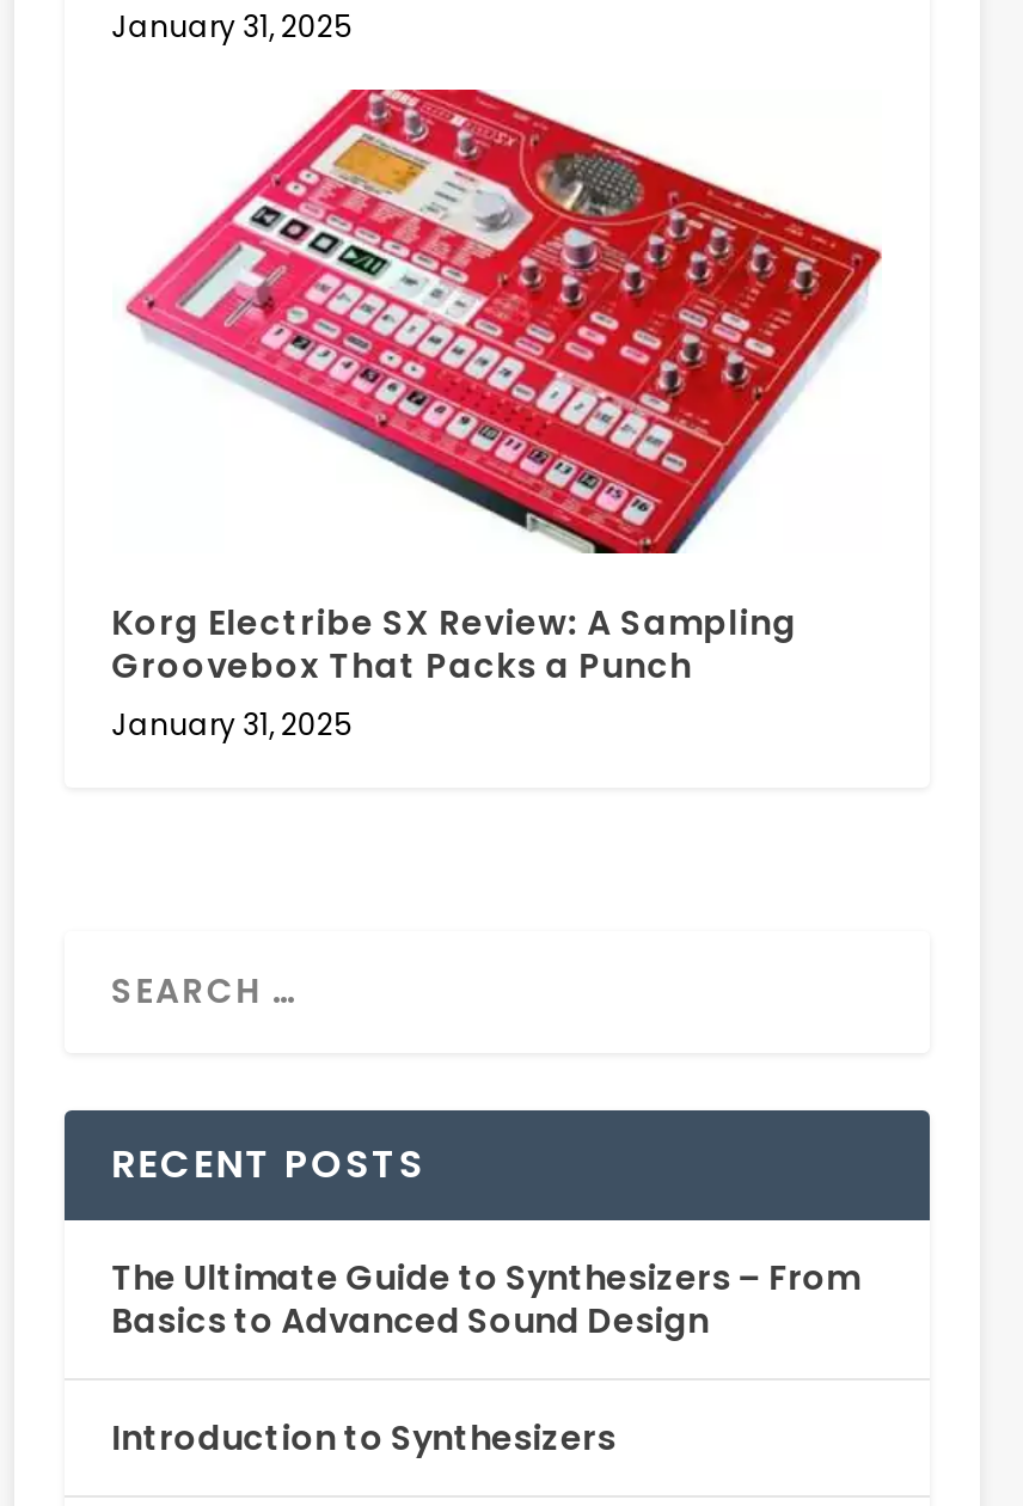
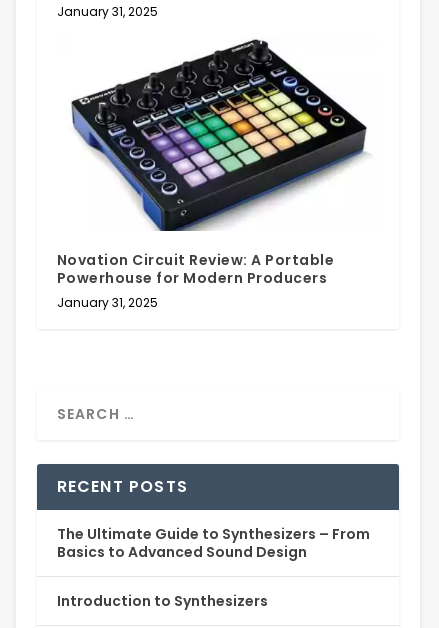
- [image]
- Korg Electribe SX Review: A Sampling
- Groovebox That Packs a Punch
+ [image]
+ Novation Circuit Review: A Portable
+ Powerhouse for Modern Producers
